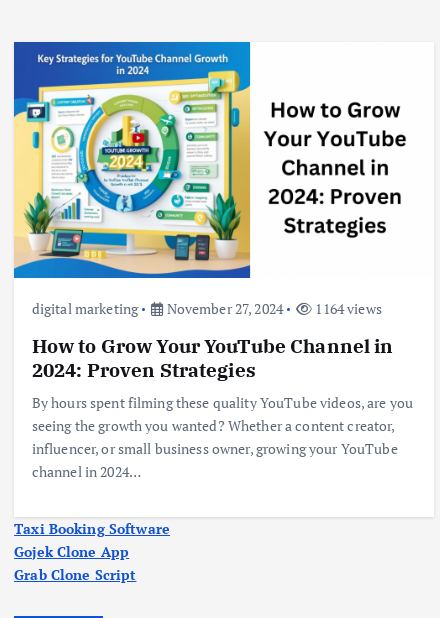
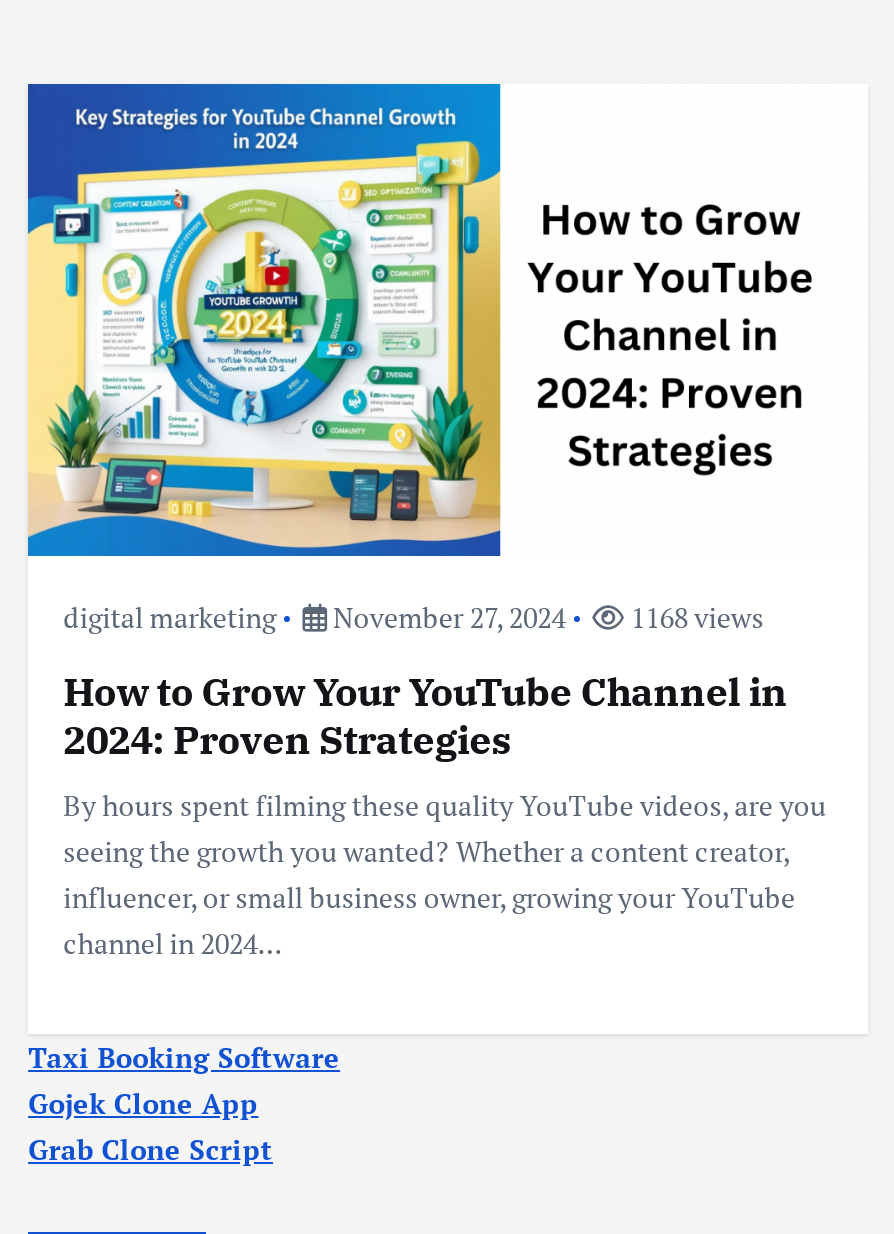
- digital marketing November 27, 2024 1164 views
+ digital marketing November 27, 2024 1168 views
